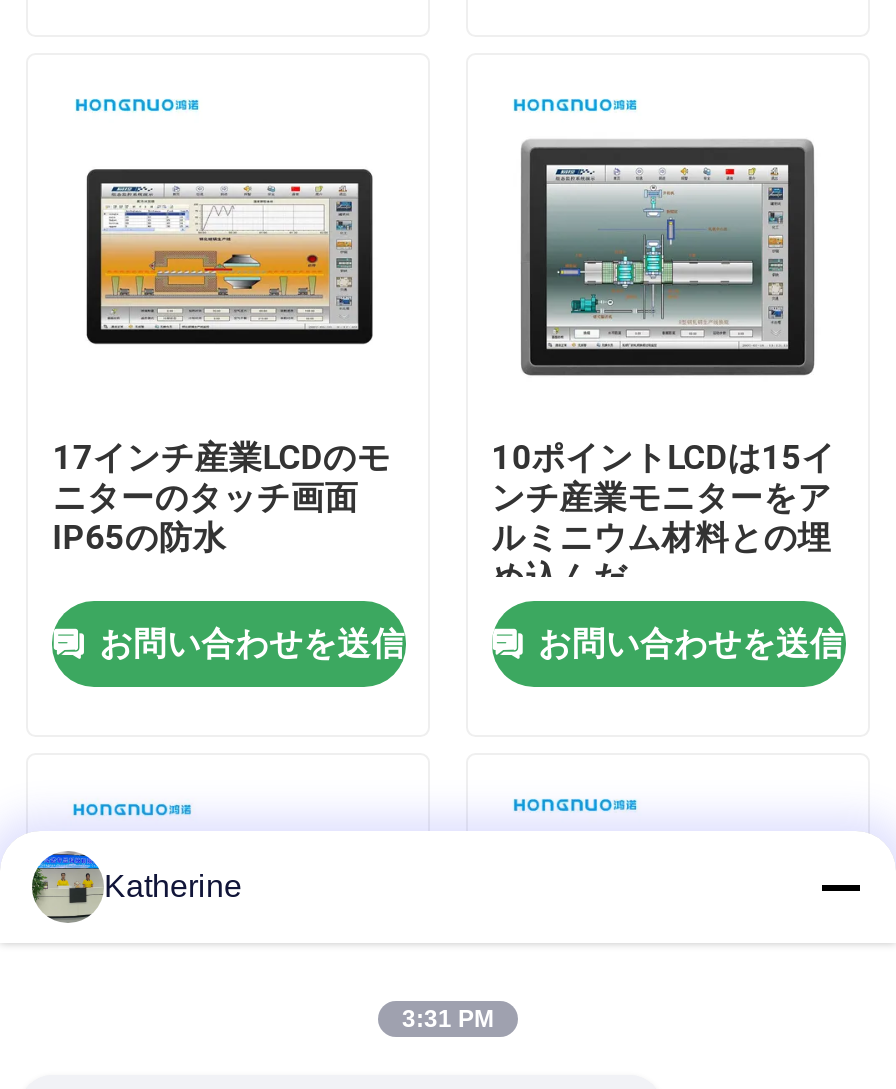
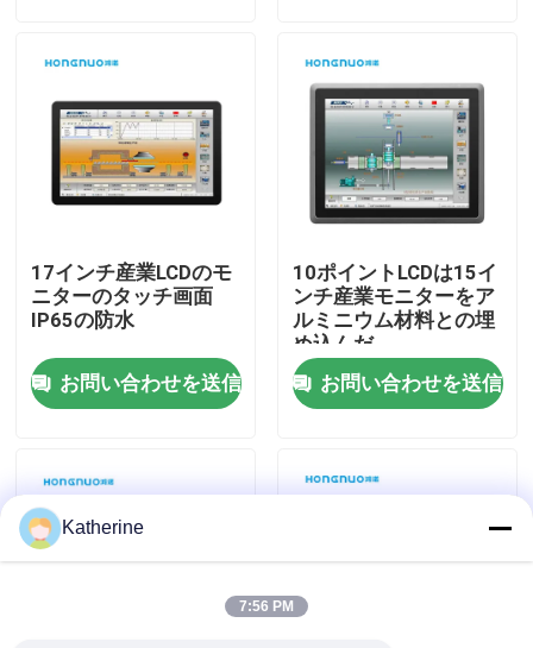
- [image]
+ [image]

- 3:31 PM
+ 7:56 PM
